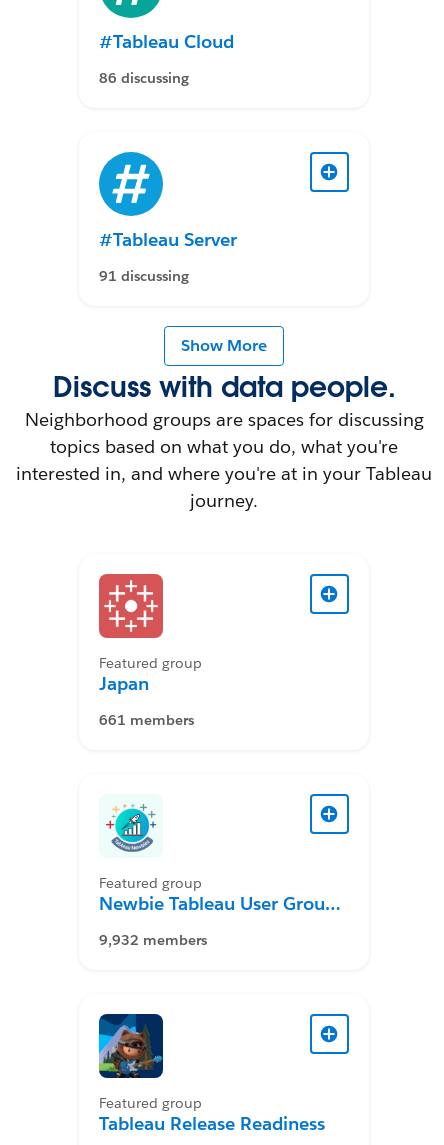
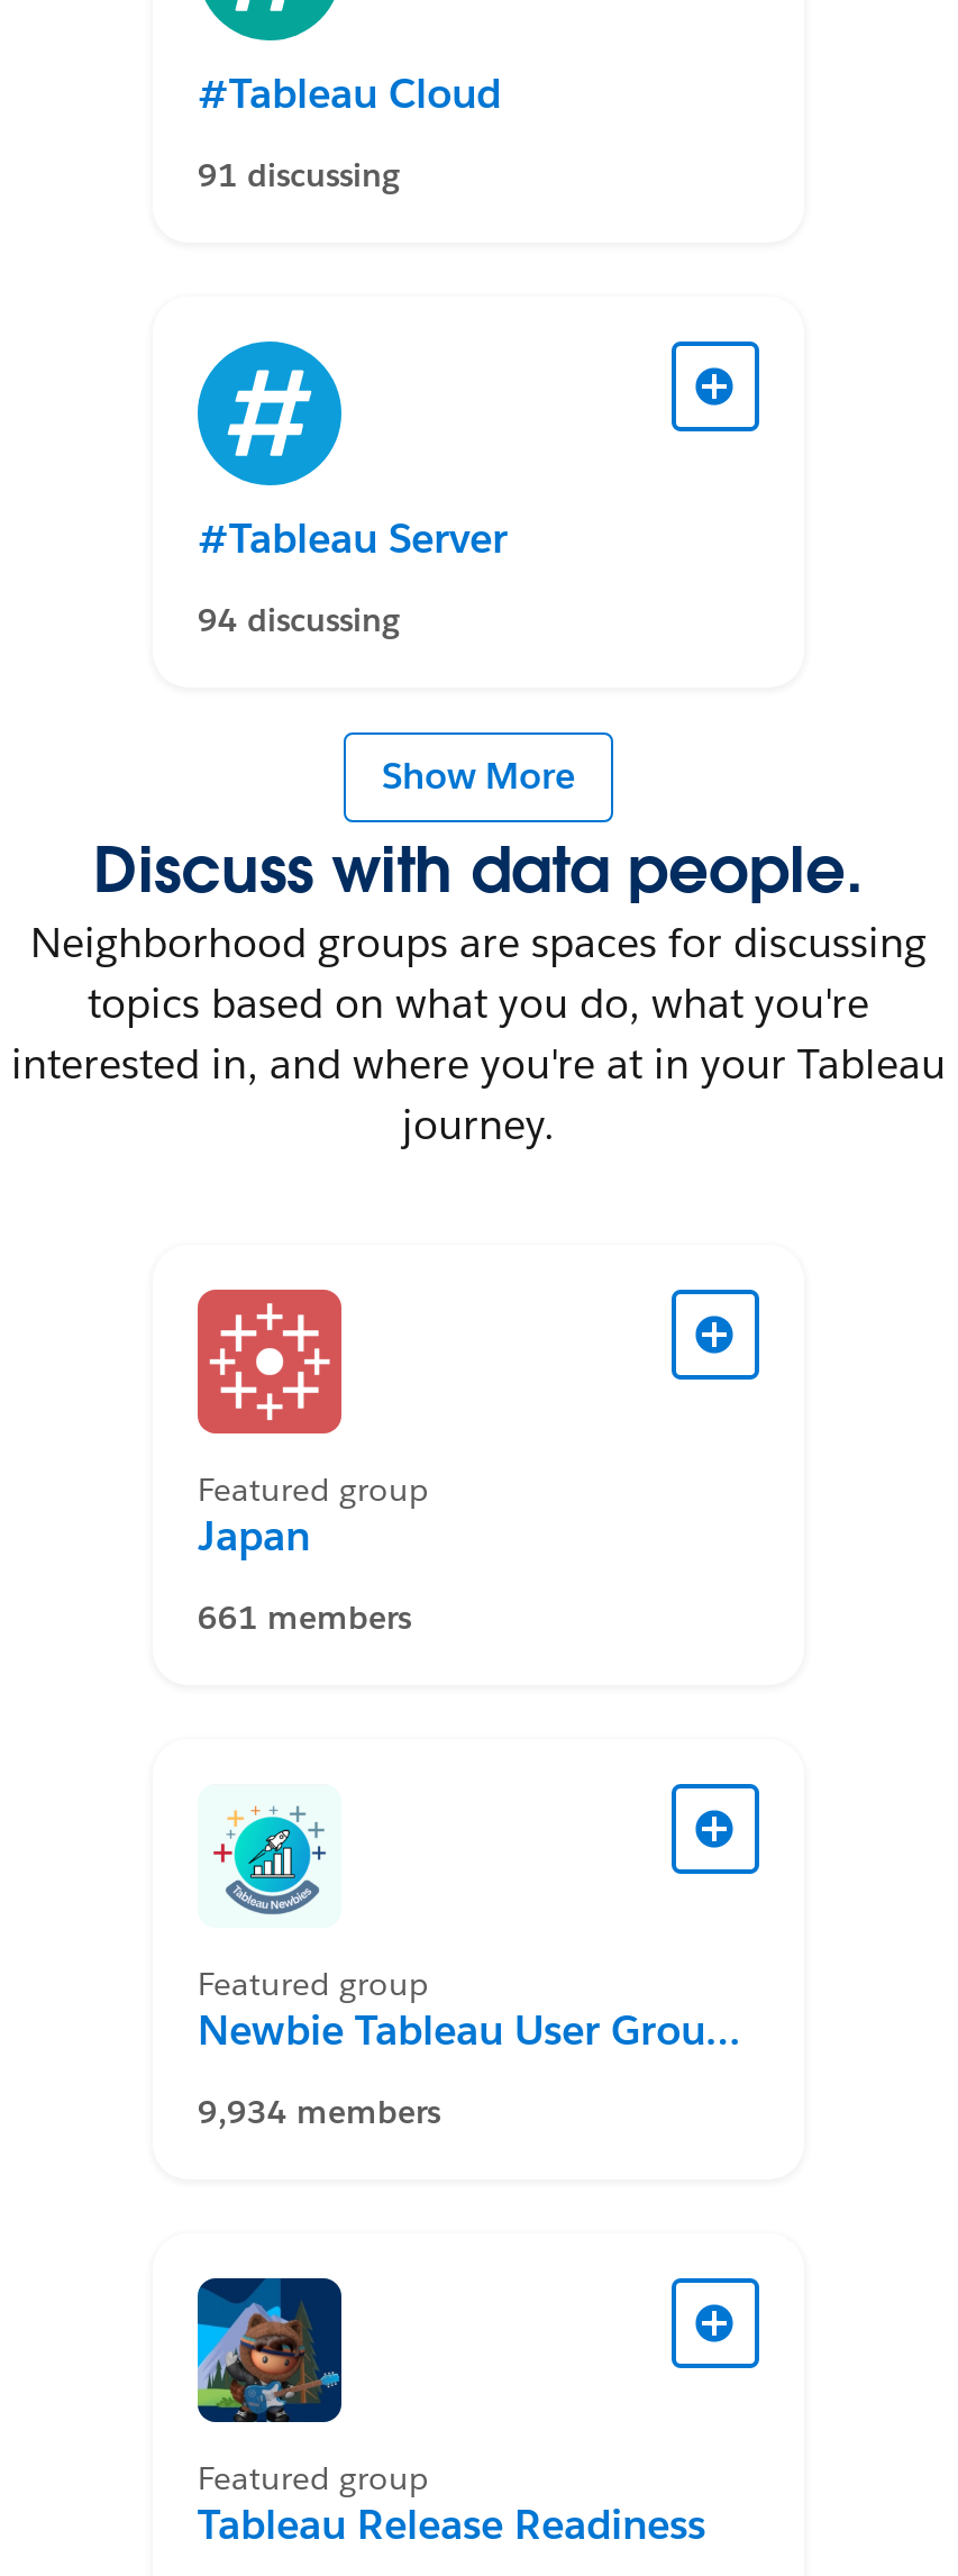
- 86 discussing
+ 91 discussing

- 91 discussing
+ 94 discussing

- 9,932 members
+ 9,934 members
